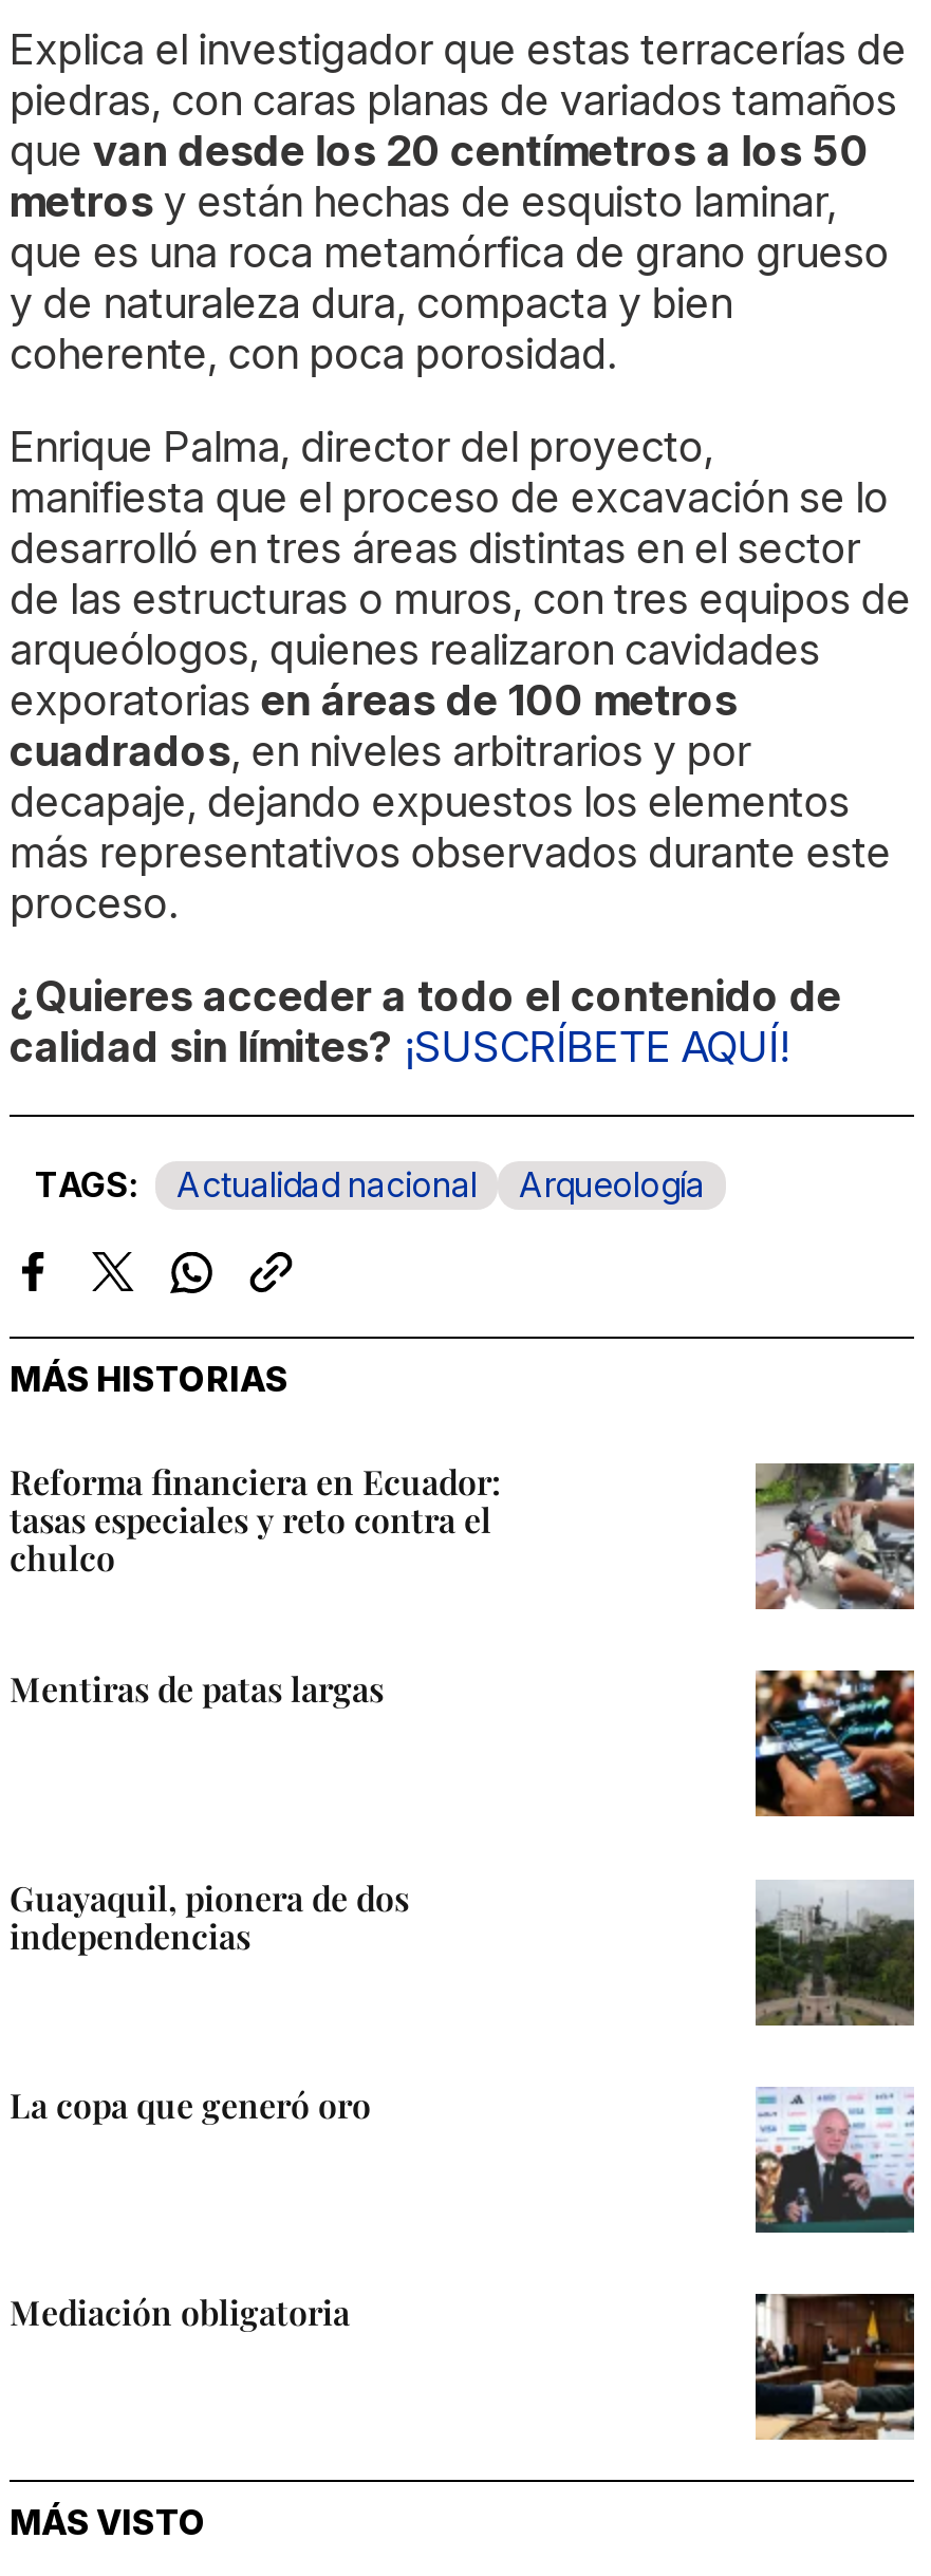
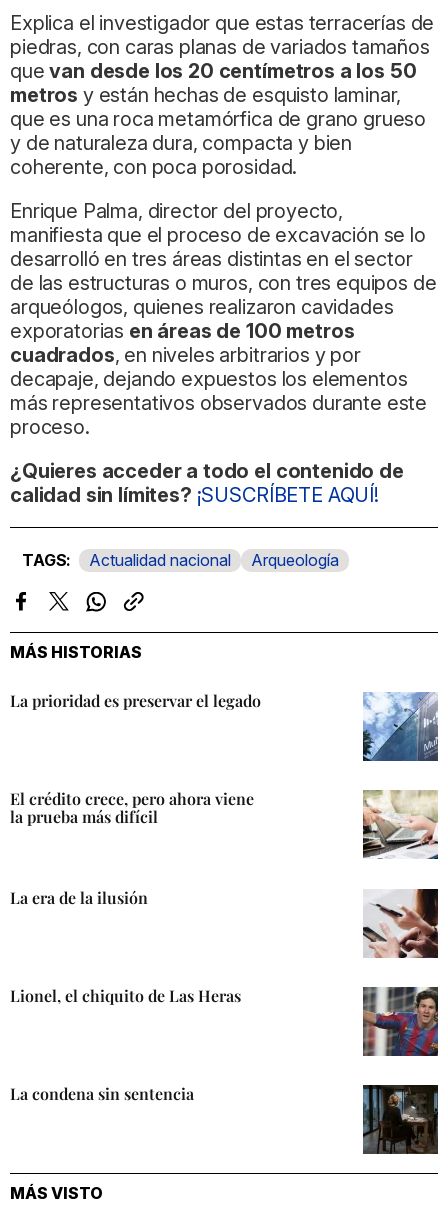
- Reforma financiera en Ecuador:
- tasas especiales y reto contra el
- chulco
+ La prioridad es preservar el legado

- [image]
+ [image]

- Mentiras de patas largas
+ El crédito crece, pero ahora viene
+ la prueba más difícil

- [image]
+ [image]

- Guayaquil, pionera de dos
- independencias
+ La era de la ilusión

- [image]
+ [image]

- La copa que generó oro
+ Lionel, el chiquito de Las Heras

- [image]
+ [image]

- Mediación obligatoria
+ La condena sin sentencia

- [image]
+ [image]
